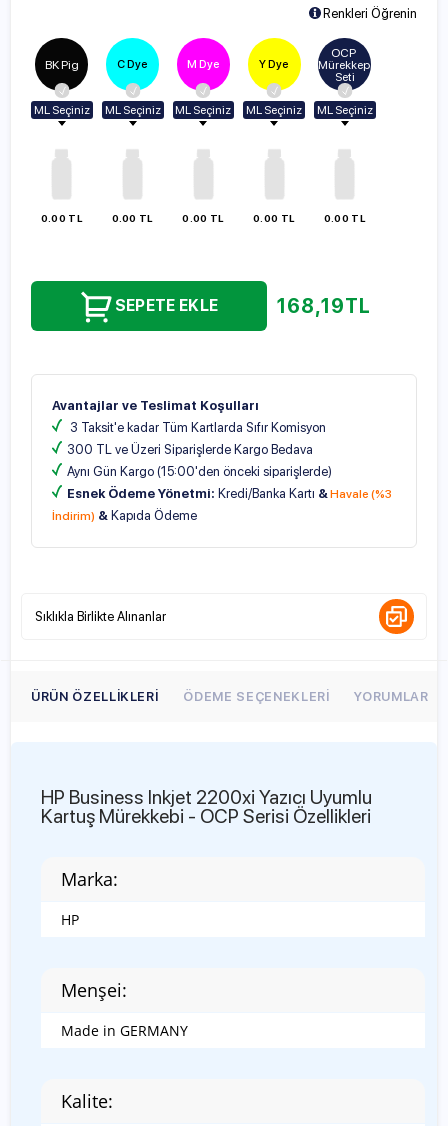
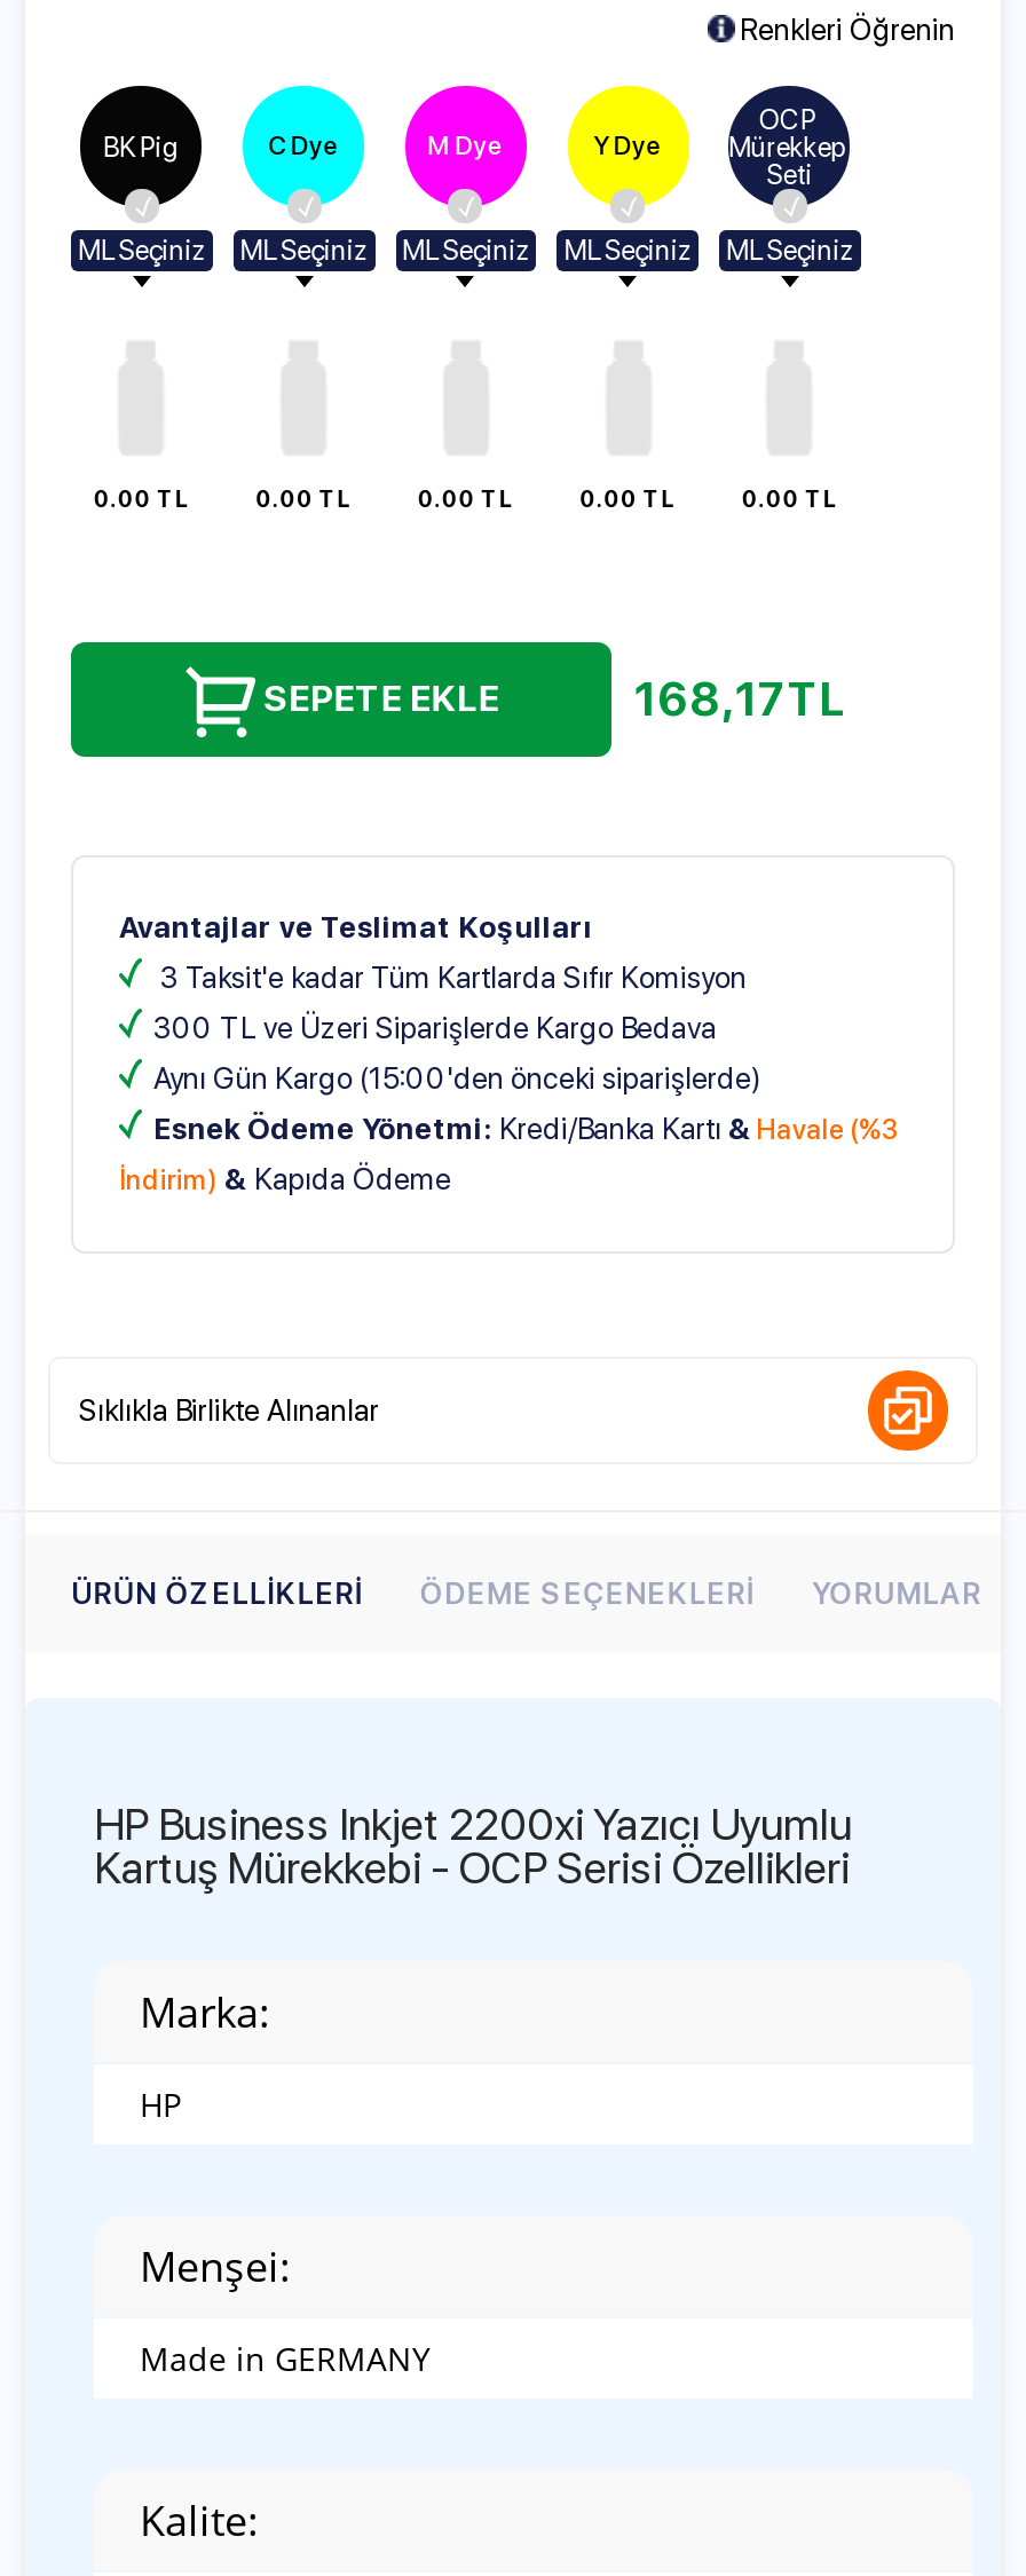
- 168,19TL
+ 168,17TL
